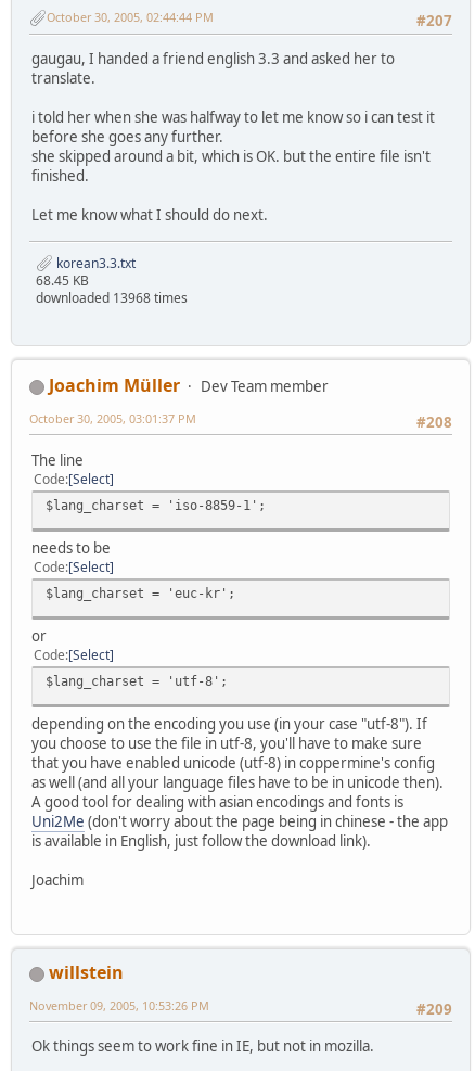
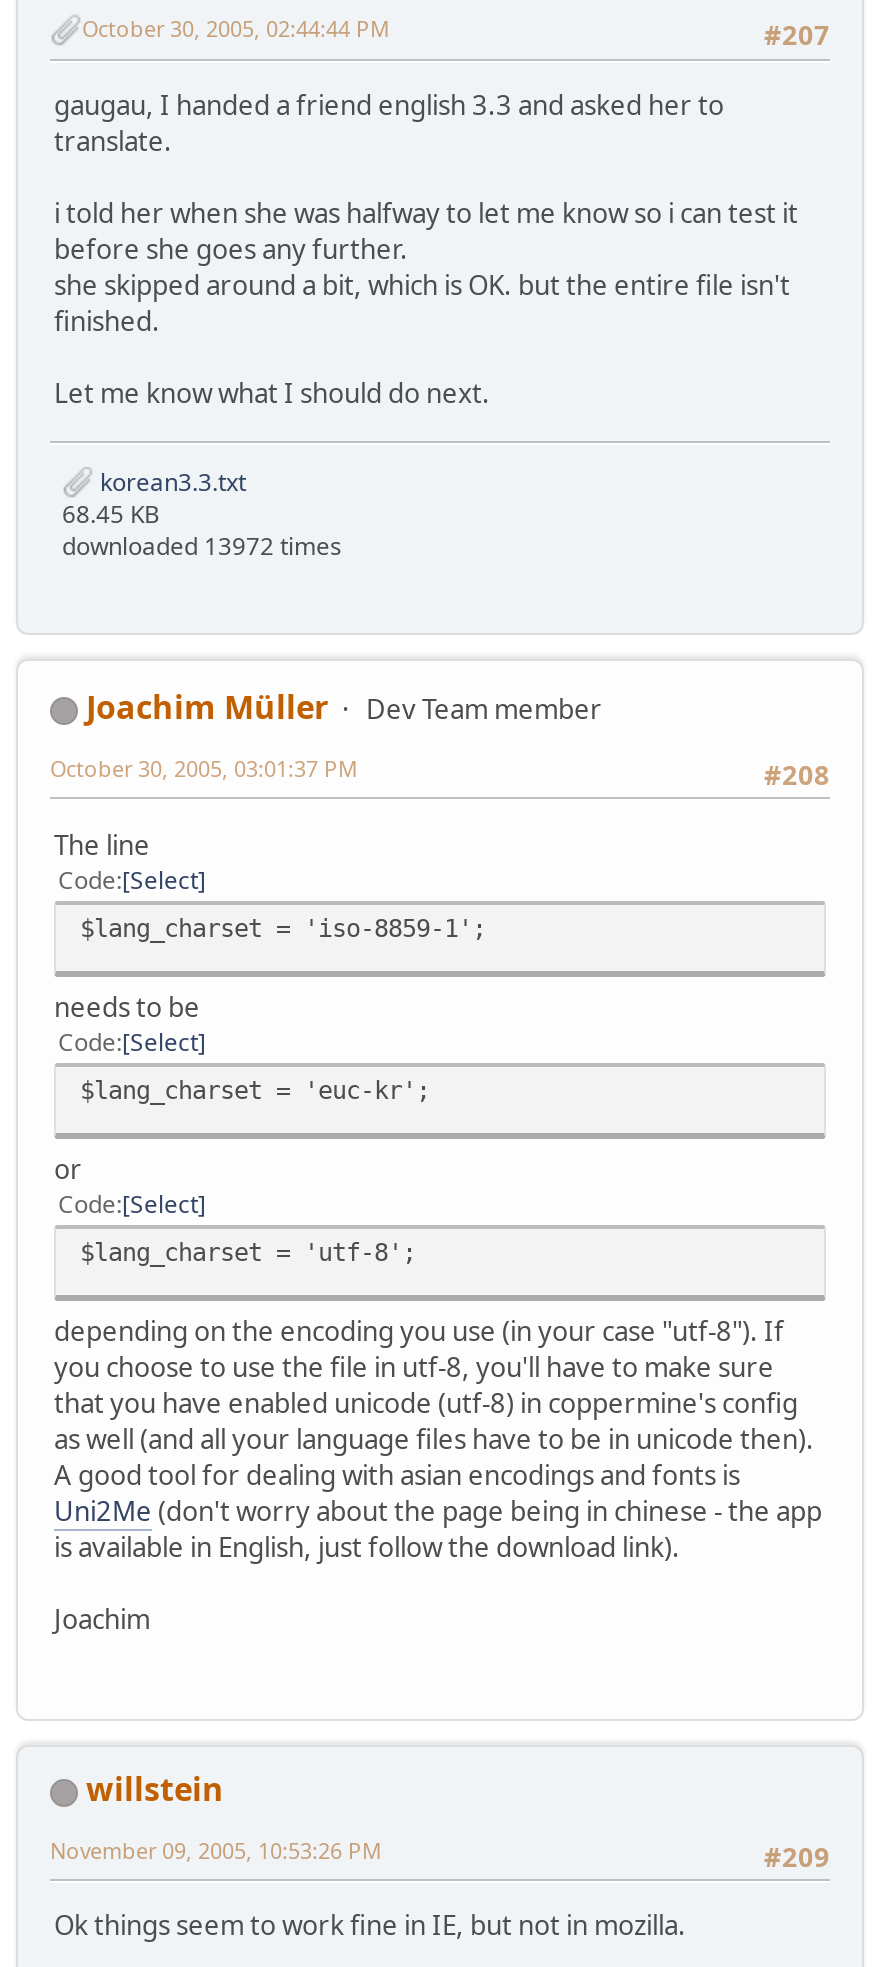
- downloaded 13968 times
+ downloaded 13972 times
